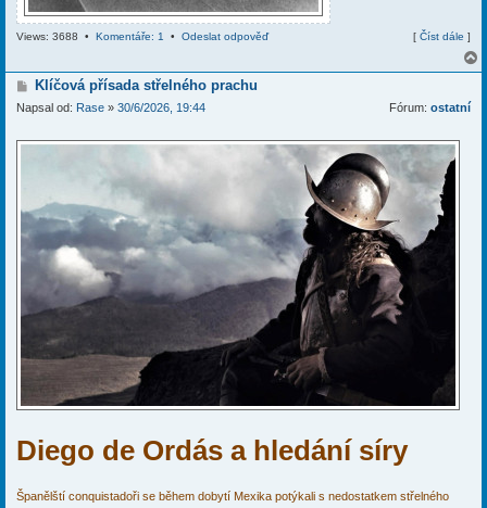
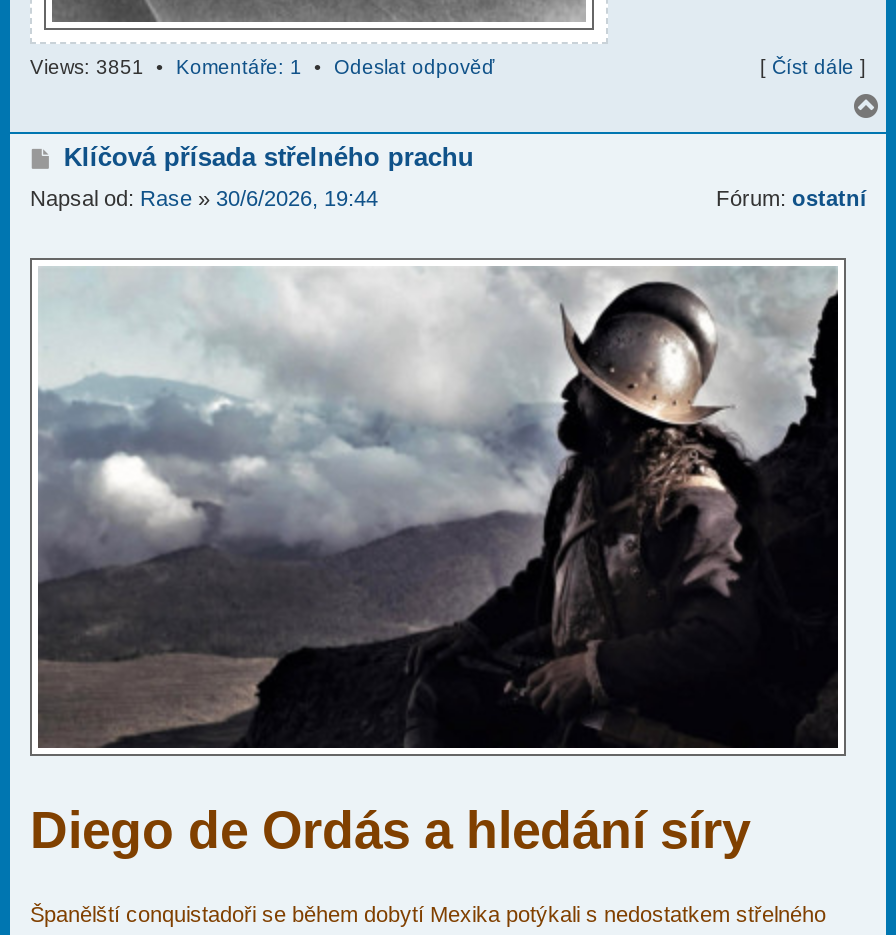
- Views: 3688 • Komentáře: 1 • Odeslat odpověď
+ Views: 3851 • Komentáře: 1 • Odeslat odpověď
